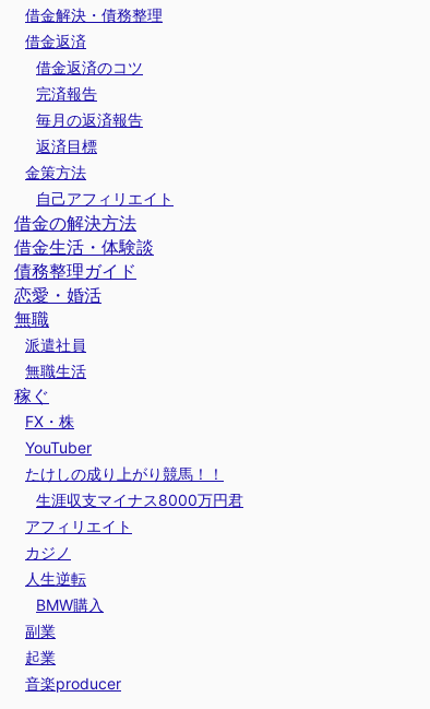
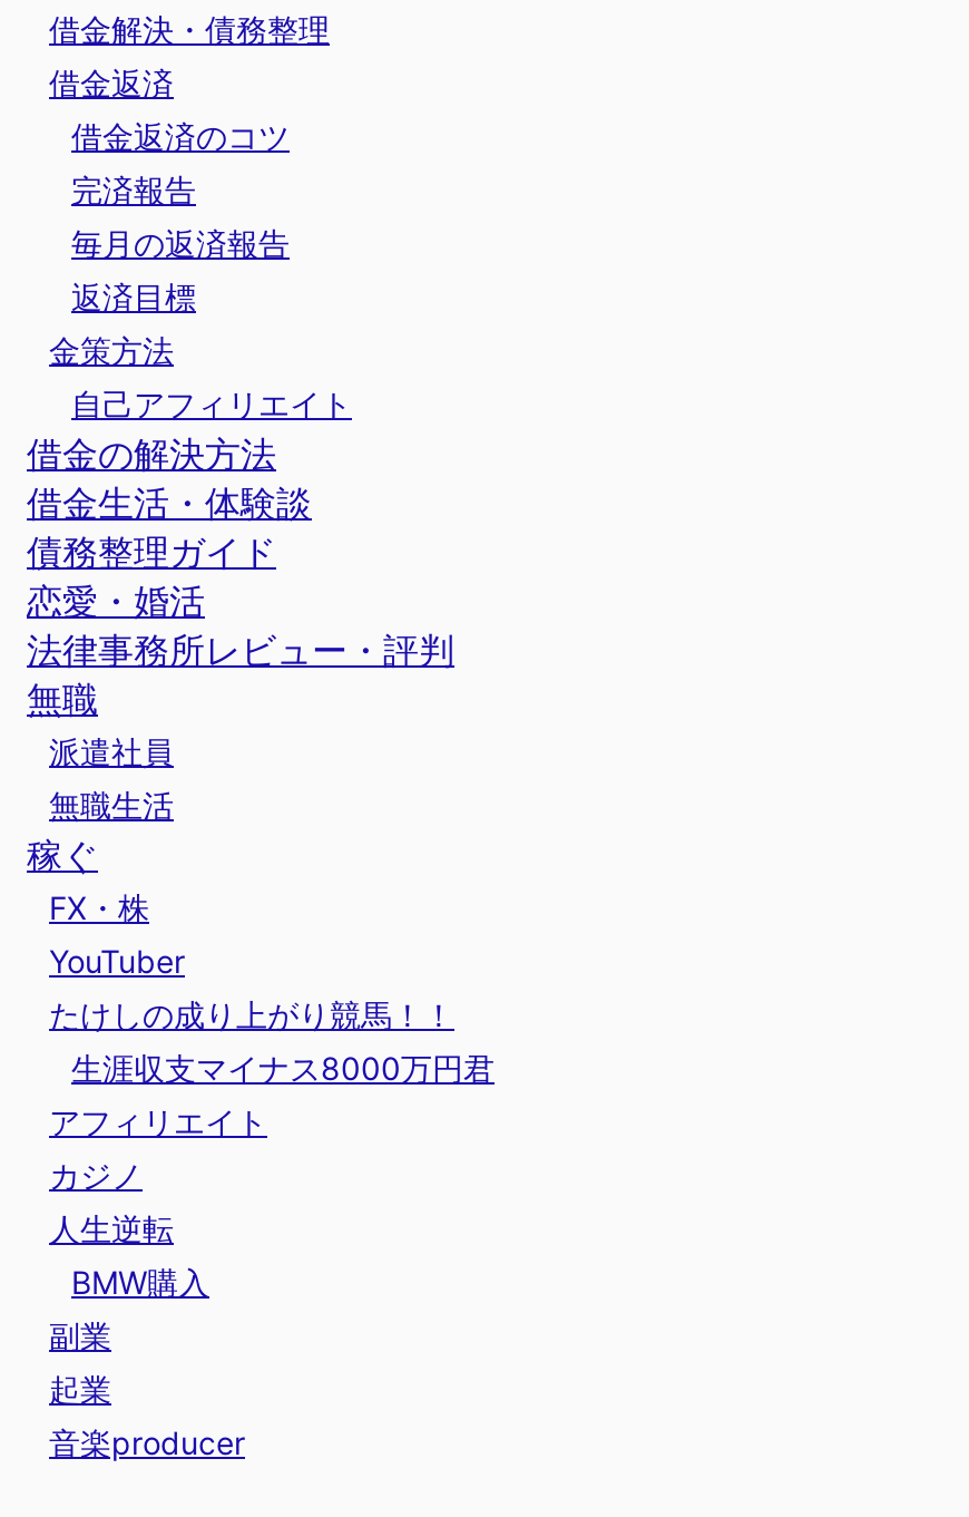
+ 法律事務所レビュー・評判
